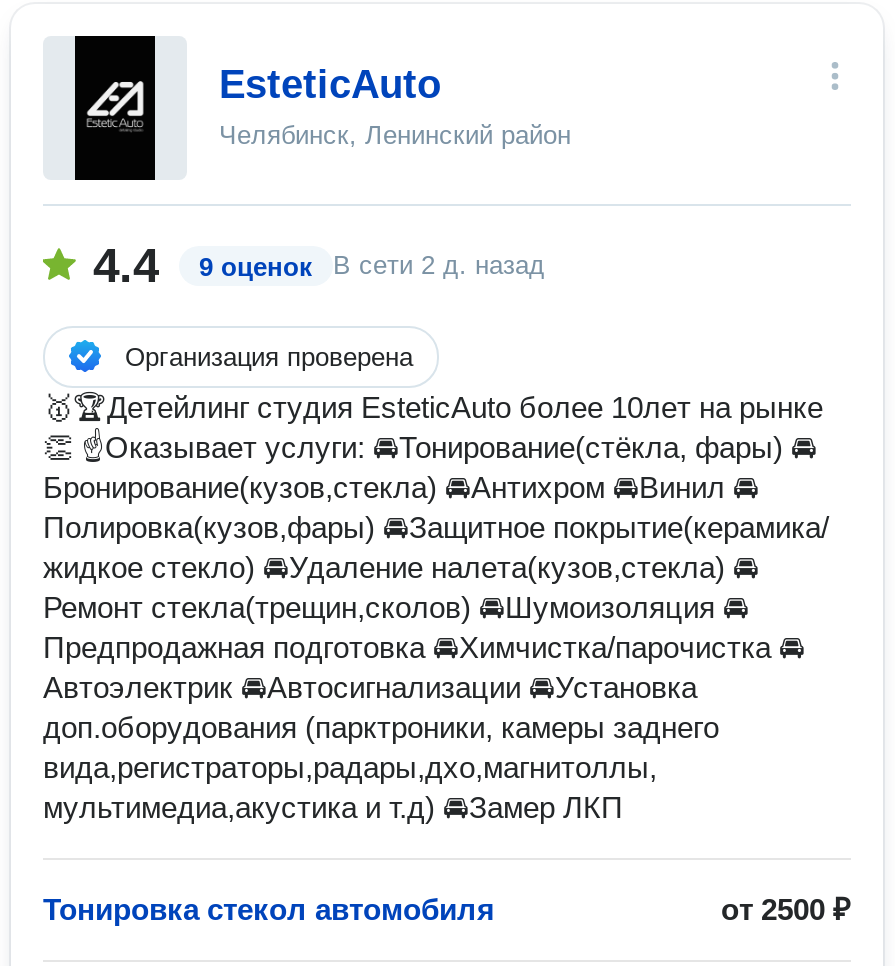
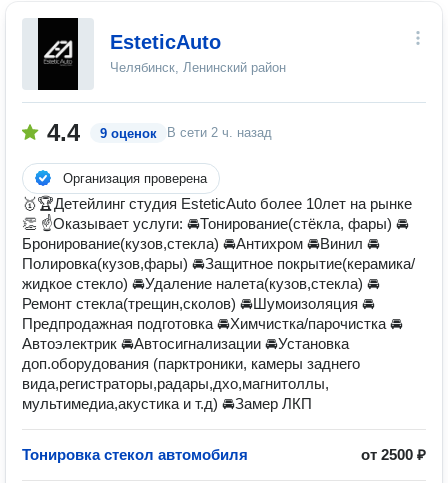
- 4.4 9 оценок В сети 2 д. назад
+ 4.4 9 оценок В сети 2 ч. назад
